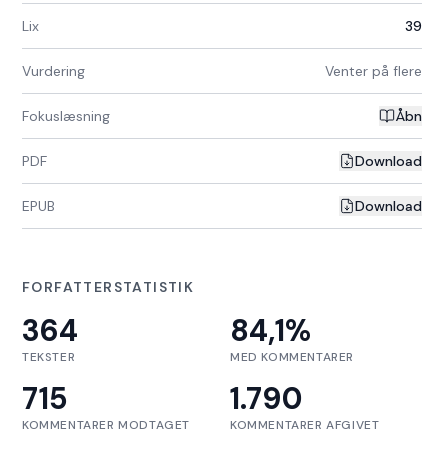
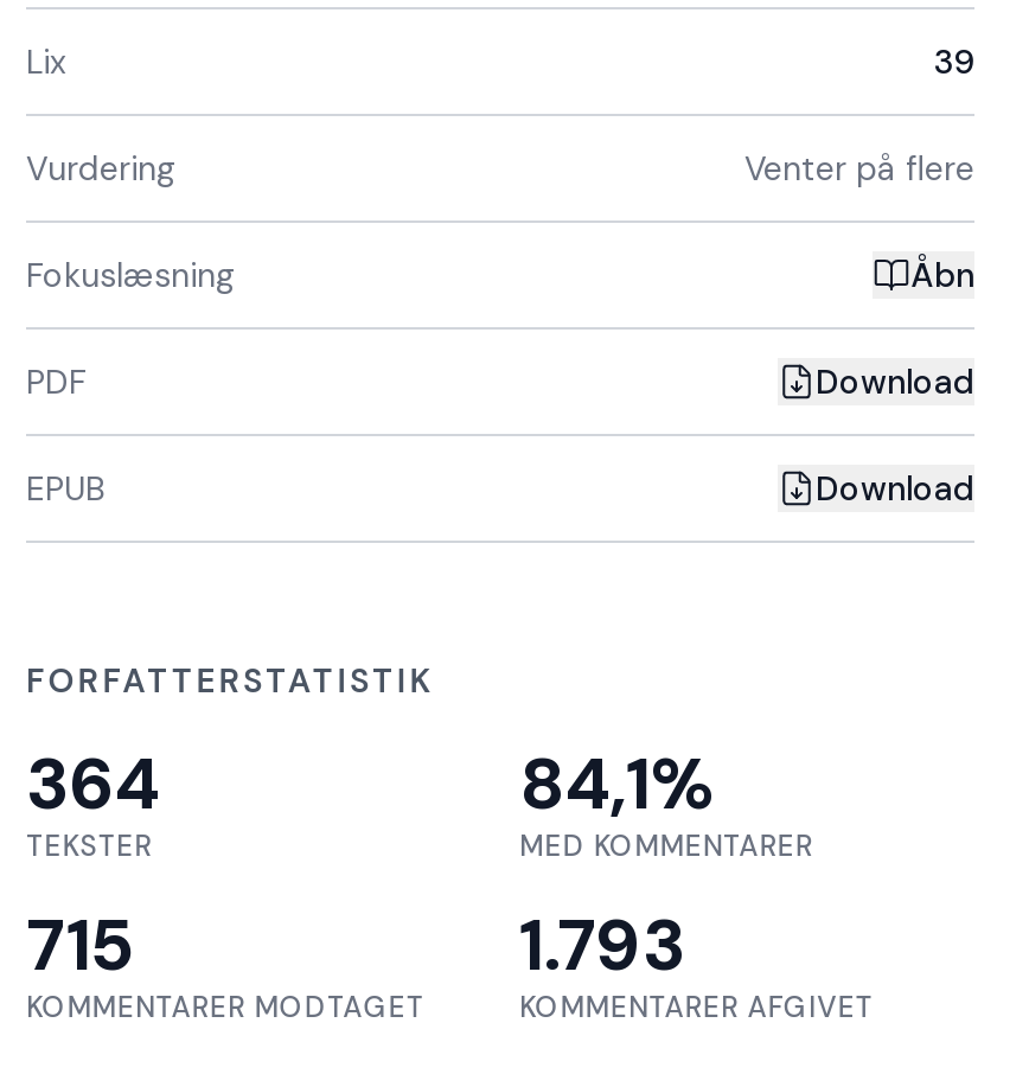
- 1.790
+ 1.793
